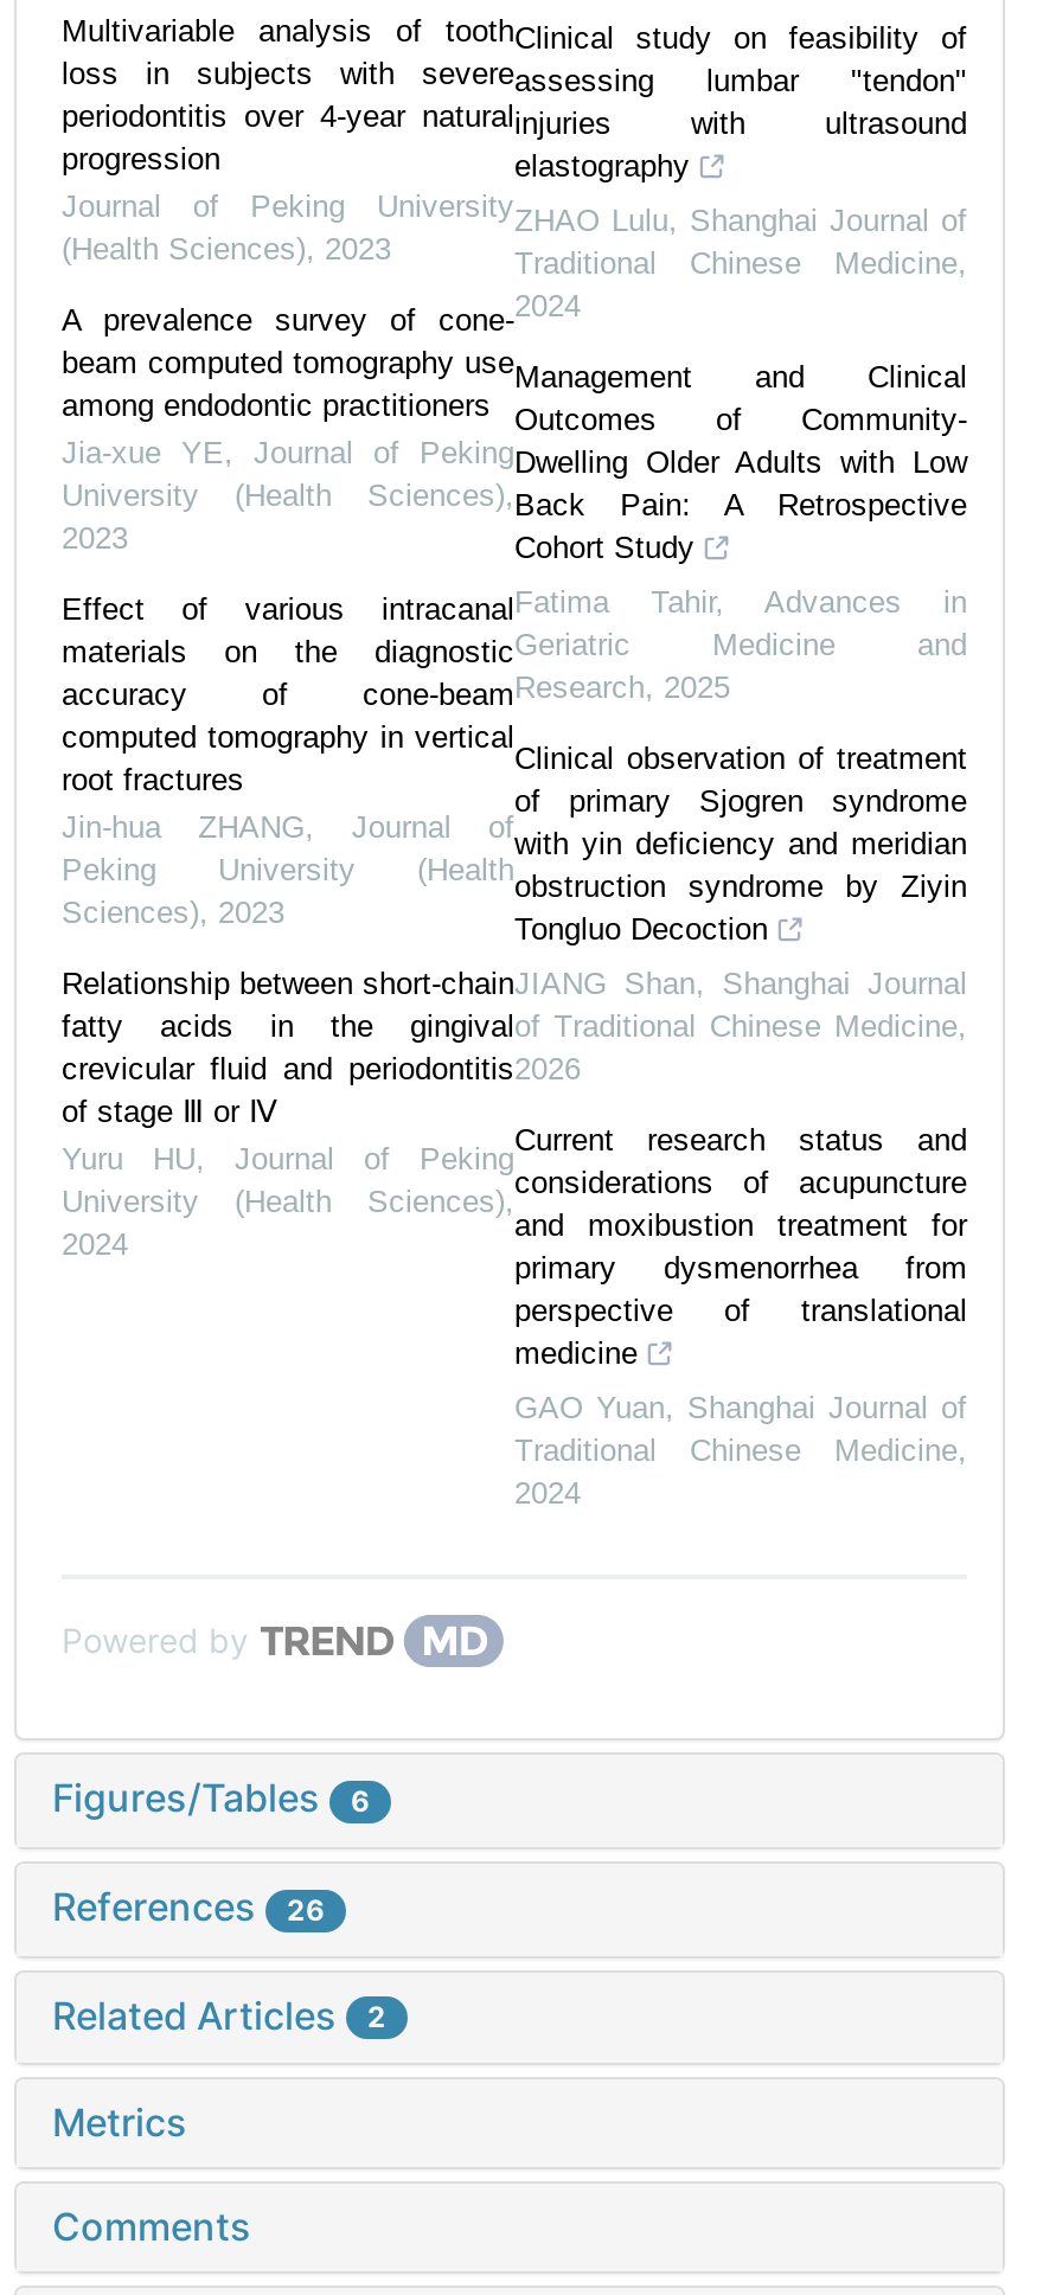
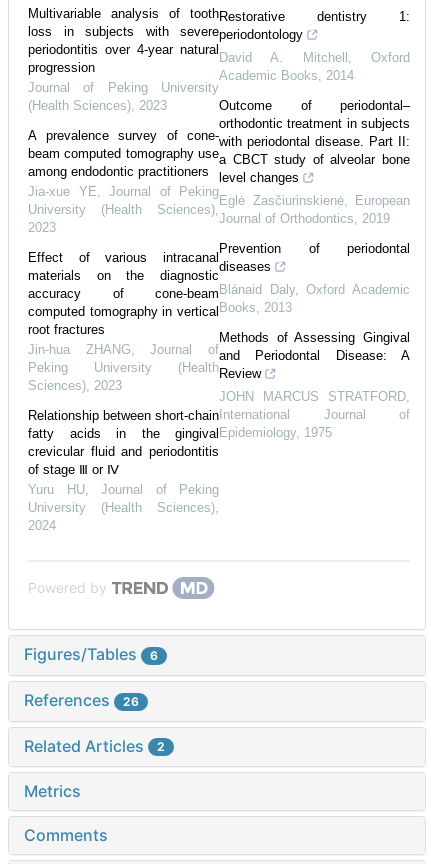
- Clinical study on feasibility of
- assessing lumbar "tendon"
- injuries with ultrasound
- elastography
+ Restorative dentistry 1:
+ periodontology

- ZHAO Lulu, Shanghai Journal of
- Traditional Chinese Medicine,
- 2024
+ David A. Mitchell, Oxford
+ Academic Books, 2014

- Management and Clinical
- Outcomes of Community-
- Dwelling Older Adults with Low
- Back Pain: A Retrospective
- Cohort Study
+ Outcome of periodontal–
+ orthodontic treatment in subjects
+ with periodontal disease. Part II:
+ a CBCT study of alveolar bone
+ level changes

- Fatima Tahir, Advances in
- Geriatric Medicine and
- Research, 2025
+ Eglė Zasčiurinskienė, European
+ Journal of Orthodontics, 2019

- Clinical observation of treatment
- of primary Sjogren syndrome
- with yin deficiency and meridian
- obstruction syndrome by Ziyin
- Tongluo Decoction
+ Prevention of periodontal
+ diseases

- JIANG Shan, Shanghai Journal
- of Traditional Chinese Medicine,
- 2026
+ Blánaid Daly, Oxford Academic
+ Books, 2013

- Current research status and
- considerations of acupuncture
- and moxibustion treatment for
- primary dysmenorrhea from
- perspective of translational
- medicine
+ Methods of Assessing Gingival
+ and Periodontal Disease: A
+ Review

- GAO Yuan, Shanghai Journal of
- Traditional Chinese Medicine,
- 2024
+ JOHN MARCUS STRATFORD,
+ International Journal of
+ Epidemiology, 1975
